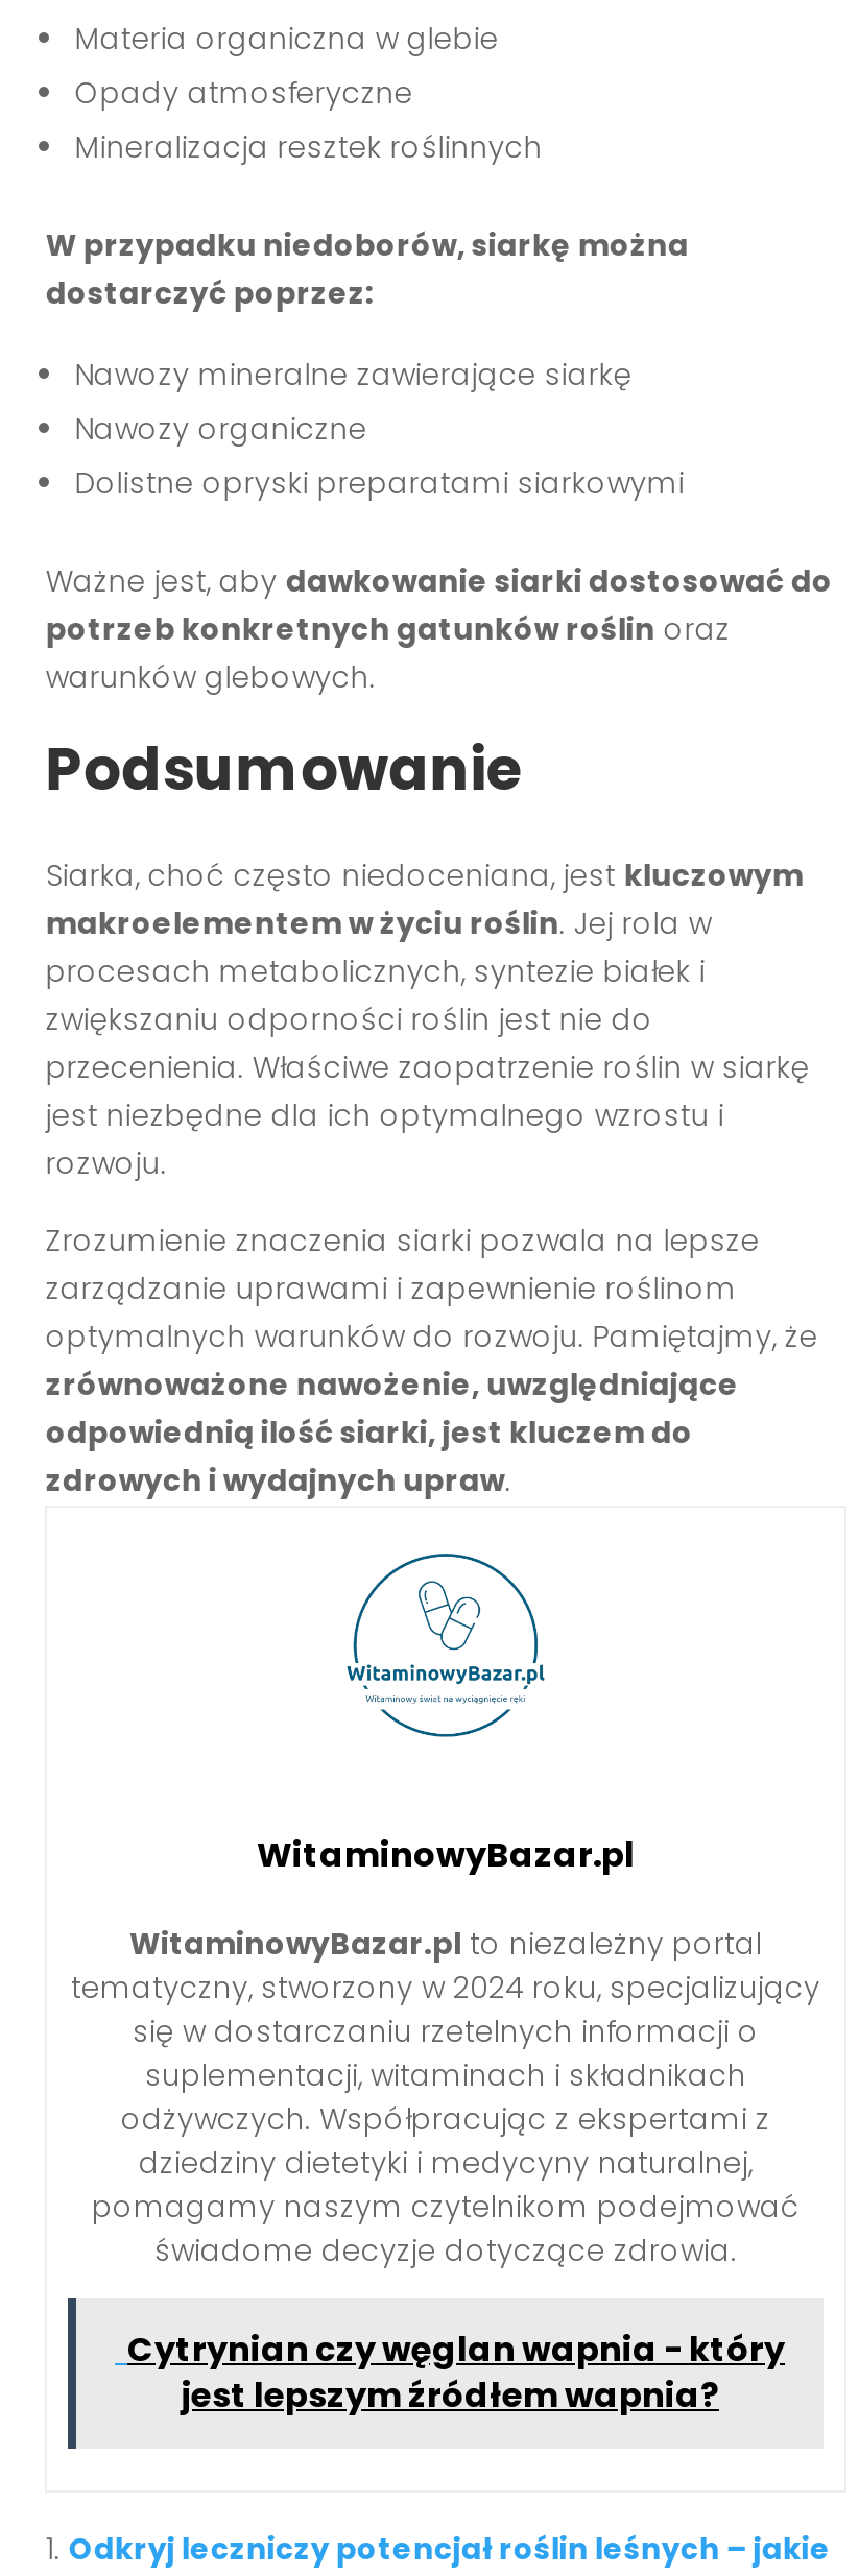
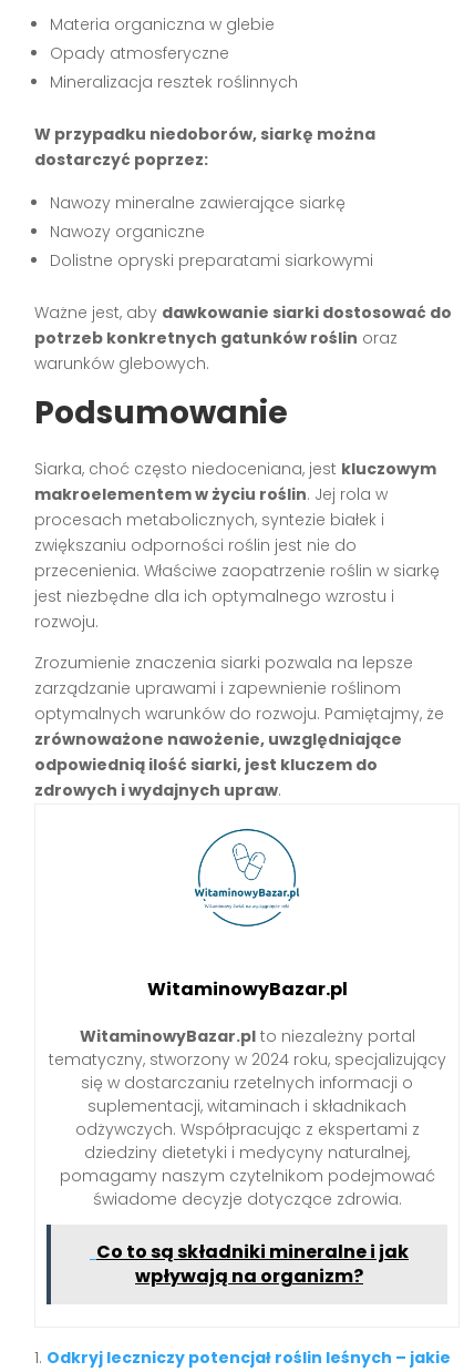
- Cytrynian czy węglan wapnia - który
- jest lepszym źródłem wapnia?
+ Co to są składniki mineralne i jak
+ wpływają na organizm?
